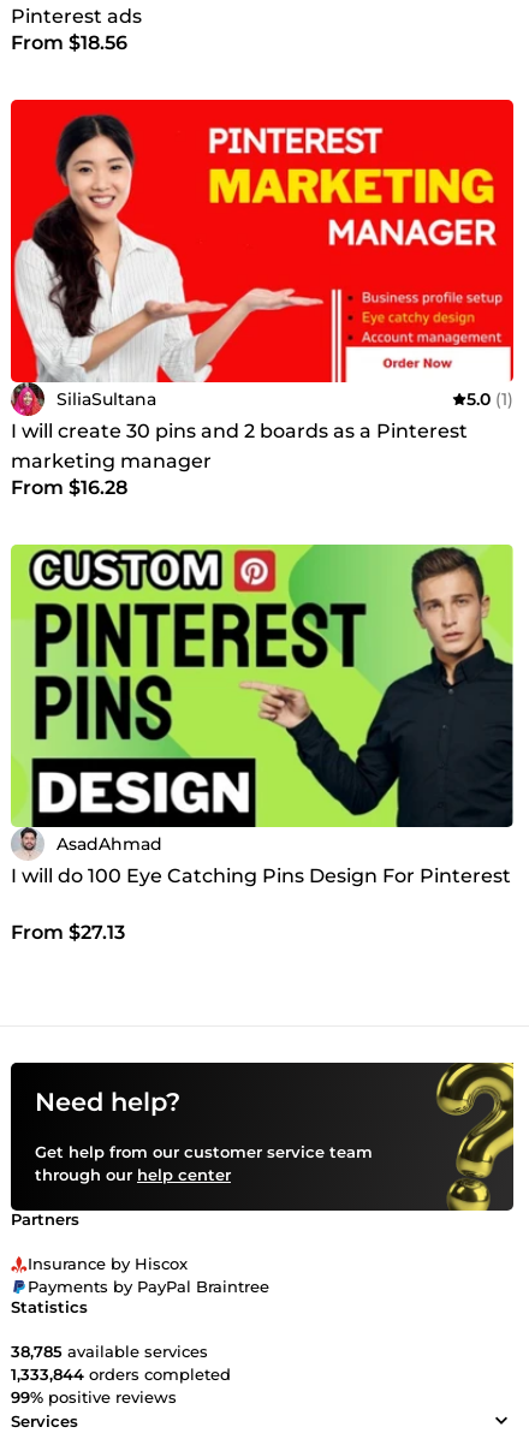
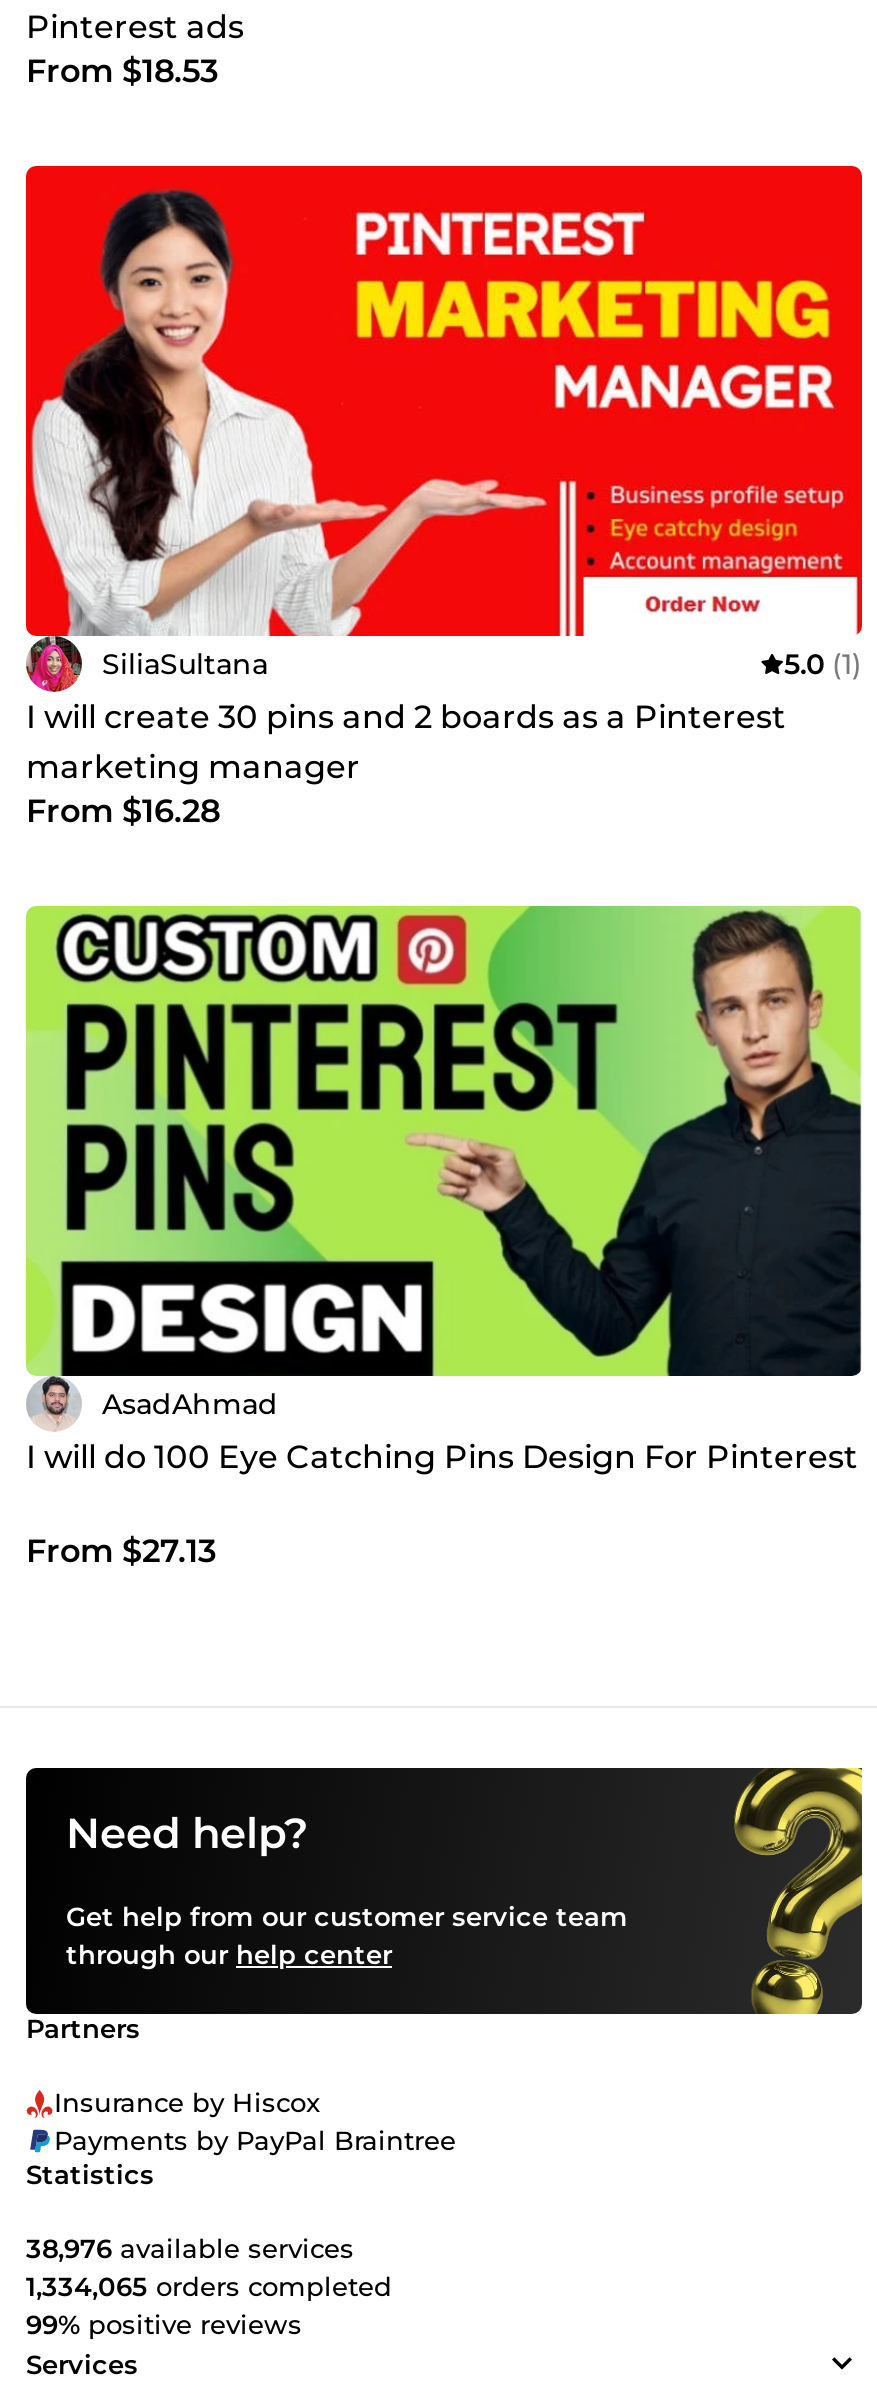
- From $18.56
+ From $18.53

- 38,785 available services
+ 38,976 available services

- 1,333,844 orders completed
+ 1,334,065 orders completed
